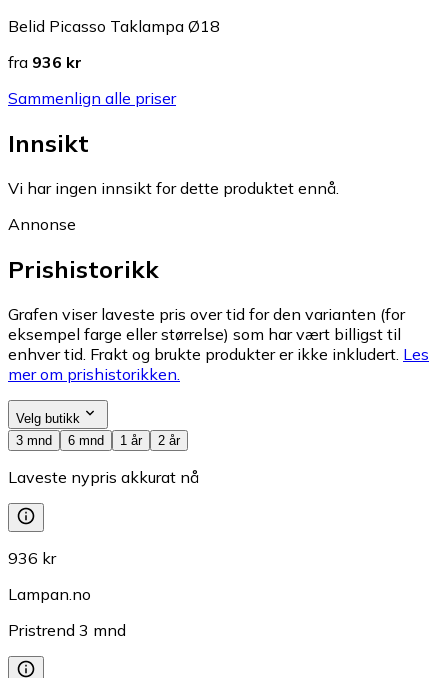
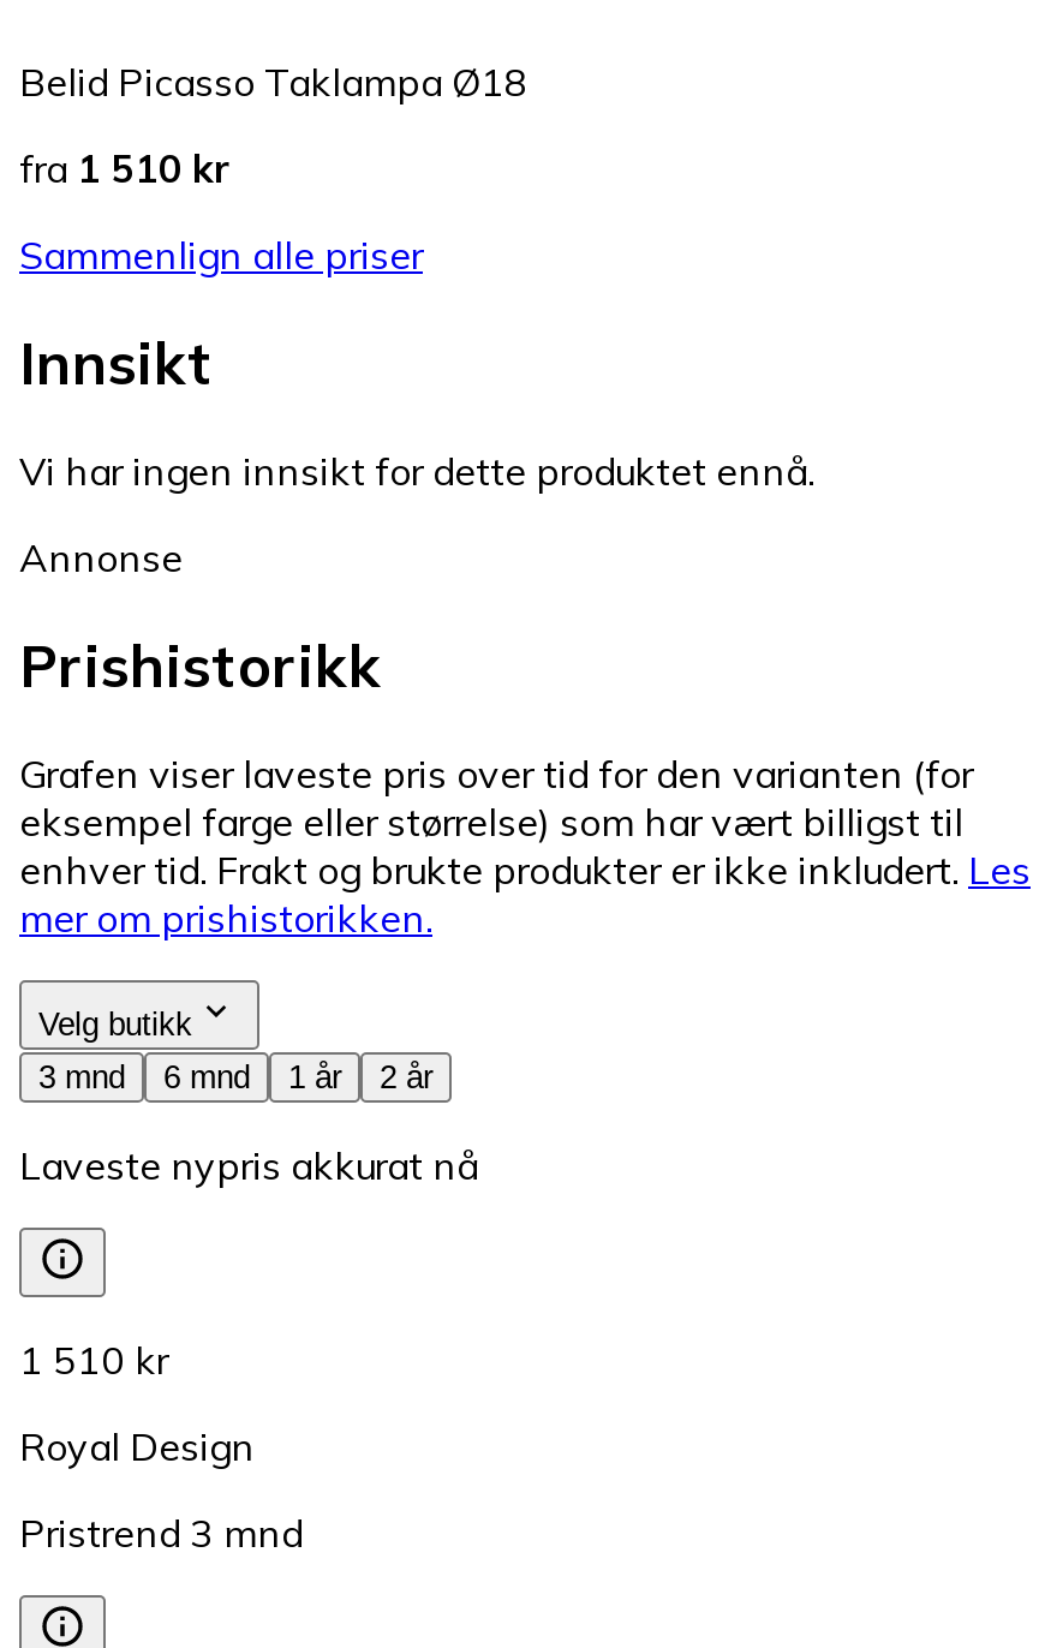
- fra 936 kr
+ fra 1 510 kr

- 936 kr
+ 1 510 kr

- Lampan.no
+ Royal Design
